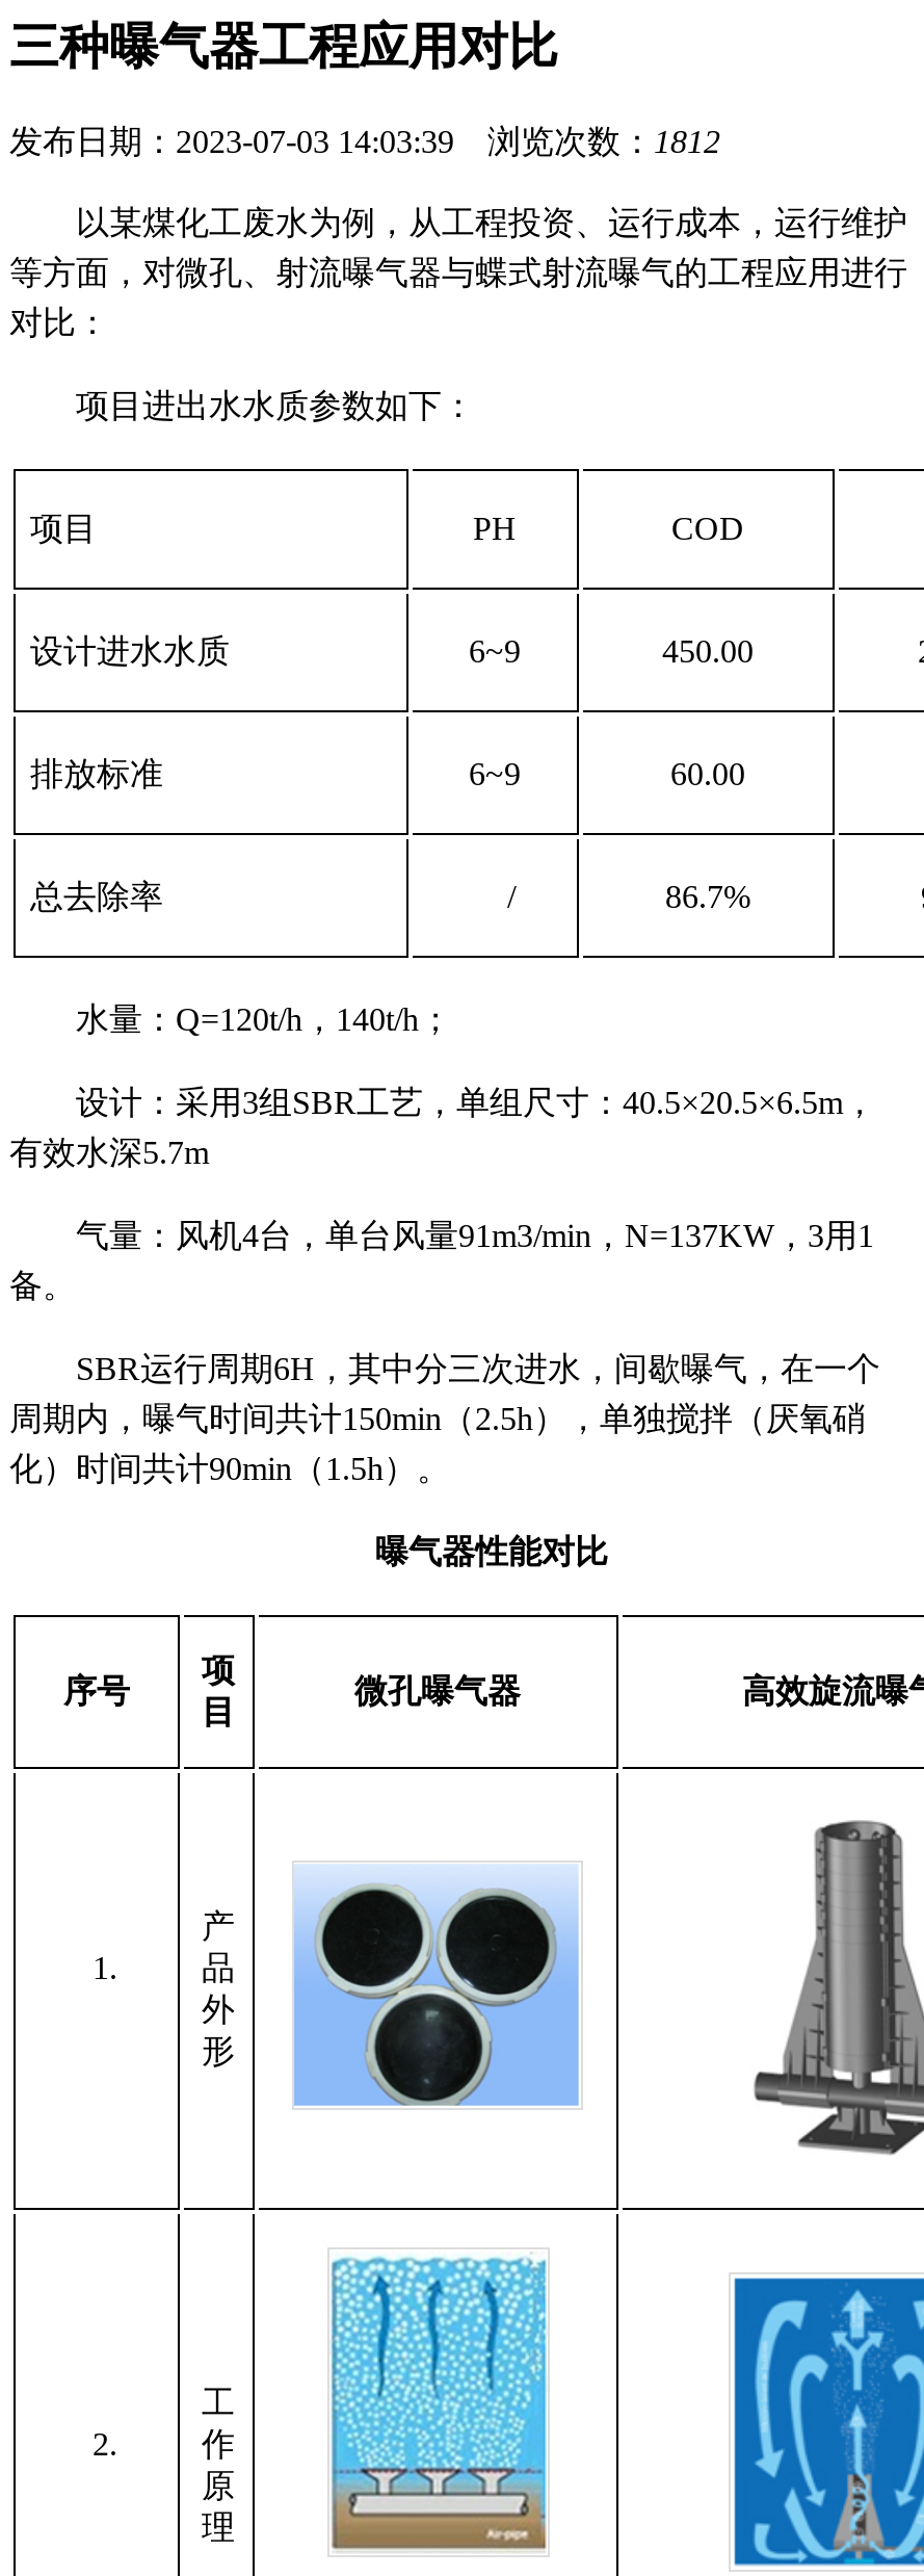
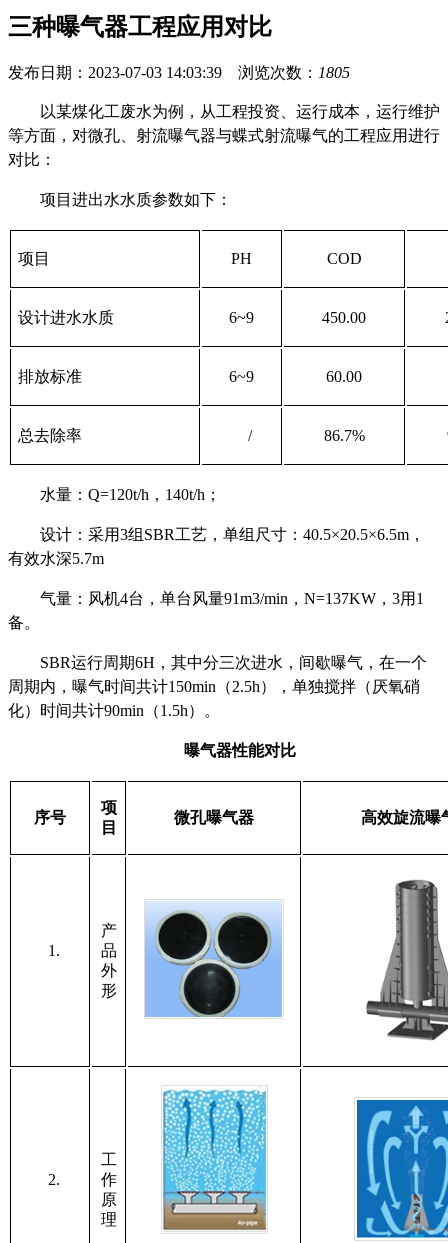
- 发布日期：2023-07-03 14:03:39 浏览次数：1812
+ 发布日期：2023-07-03 14:03:39 浏览次数：1805
